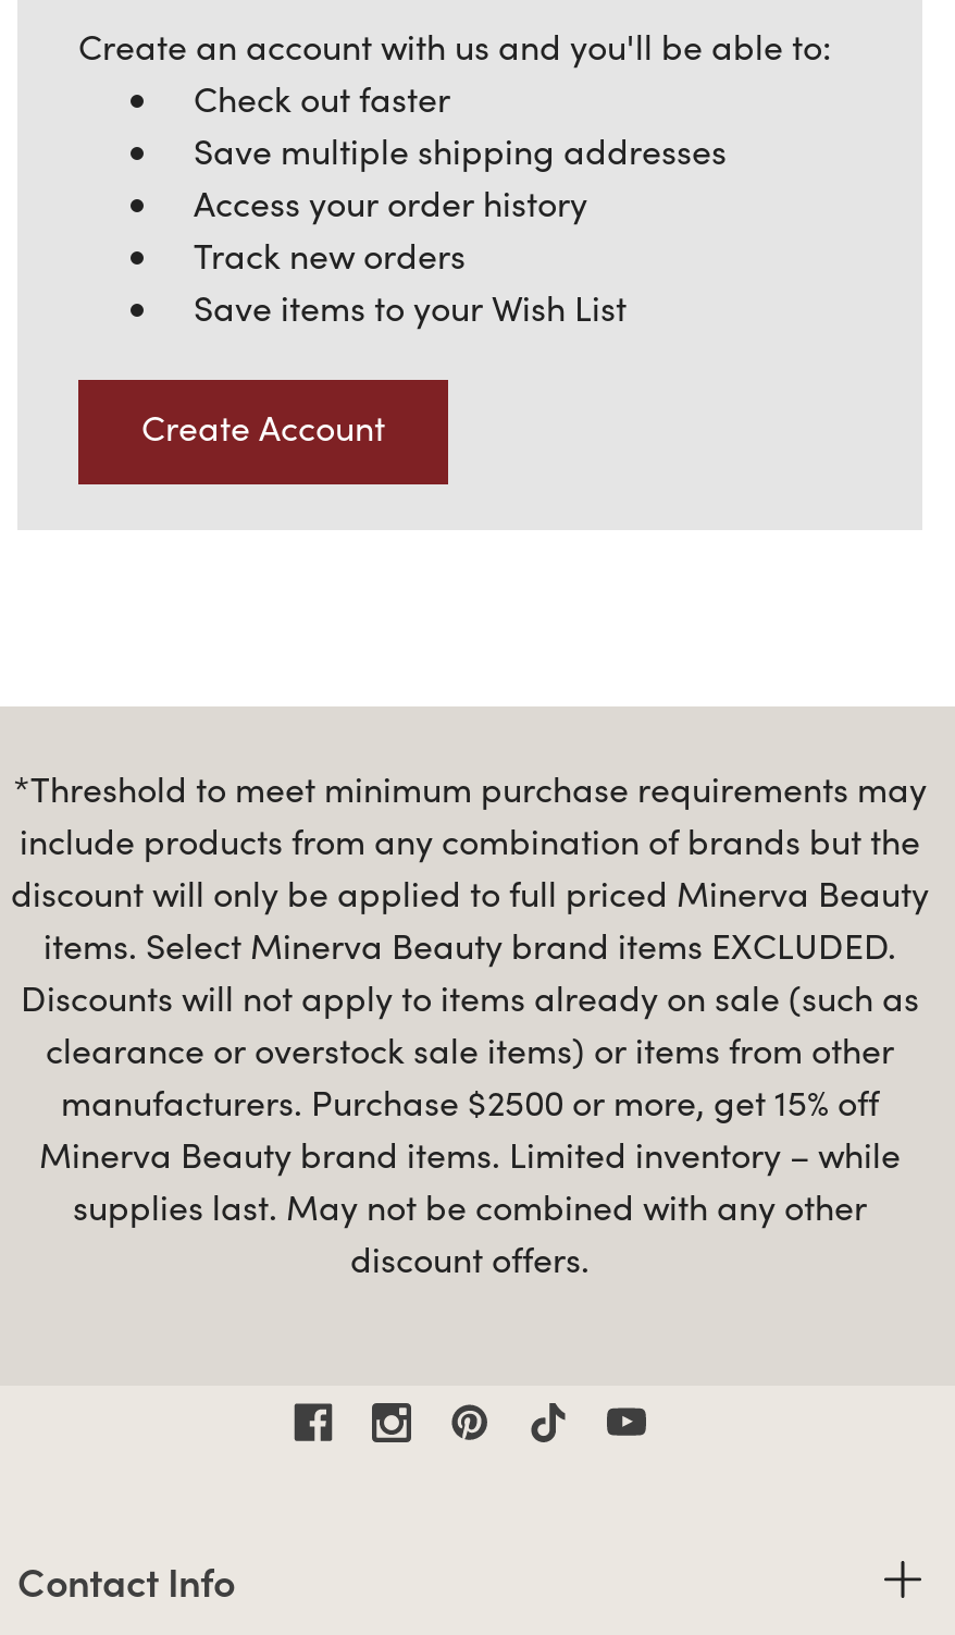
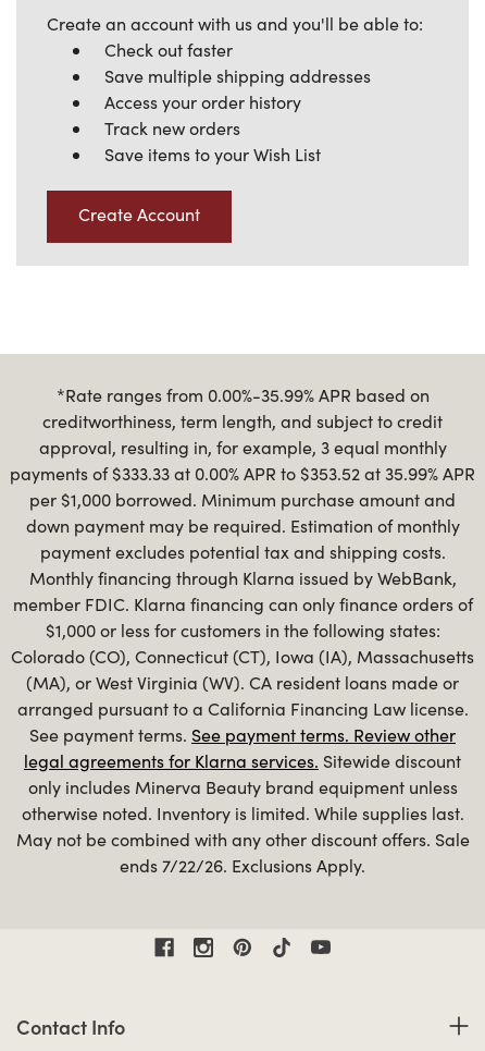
- *Threshold to meet minimum purchase requirements may
- include products from any combination of brands but the
- discount will only be applied to full priced Minerva Beauty
- items. Select Minerva Beauty brand items EXCLUDED.
- Discounts will not apply to items already on sale (such as
- clearance or overstock sale items) or items from other
- manufacturers. Purchase $2500 or more, get 15% off
- Minerva Beauty brand items. Limited inventory – while
- supplies last. May not be combined with any other
- discount offers.
+ *Rate ranges from 0.00%-35.99% APR based on
+ creditworthiness, term length, and subject to credit
+ approval, resulting in, for example, 3 equal monthly
+ payments of $333.33 at 0.00% APR to $353.52 at 35.99% APR
+ per $1,000 borrowed. Minimum purchase amount and
+ down payment may be required. Estimation of monthly
+ payment excludes potential tax and shipping costs.
+ Monthly financing through Klarna issued by WebBank,
+ member FDIC. Klarna financing can only finance orders of
+ $1,000 or less for customers in the following states:
+ Colorado (CO), Connecticut (CT), Iowa (IA), Massachusetts
+ (MA), or West Virginia (WV). CA resident loans made or
+ arranged pursuant to a California Financing Law license.
+ See payment terms. See payment terms. Review other
+ legal agreements for Klarna services. Sitewide discount
+ only includes Minerva Beauty brand equipment unless
+ otherwise noted. Inventory is limited. While supplies last.
+ May not be combined with any other discount offers. Sale
+ ends 7/22/26. Exclusions Apply.
